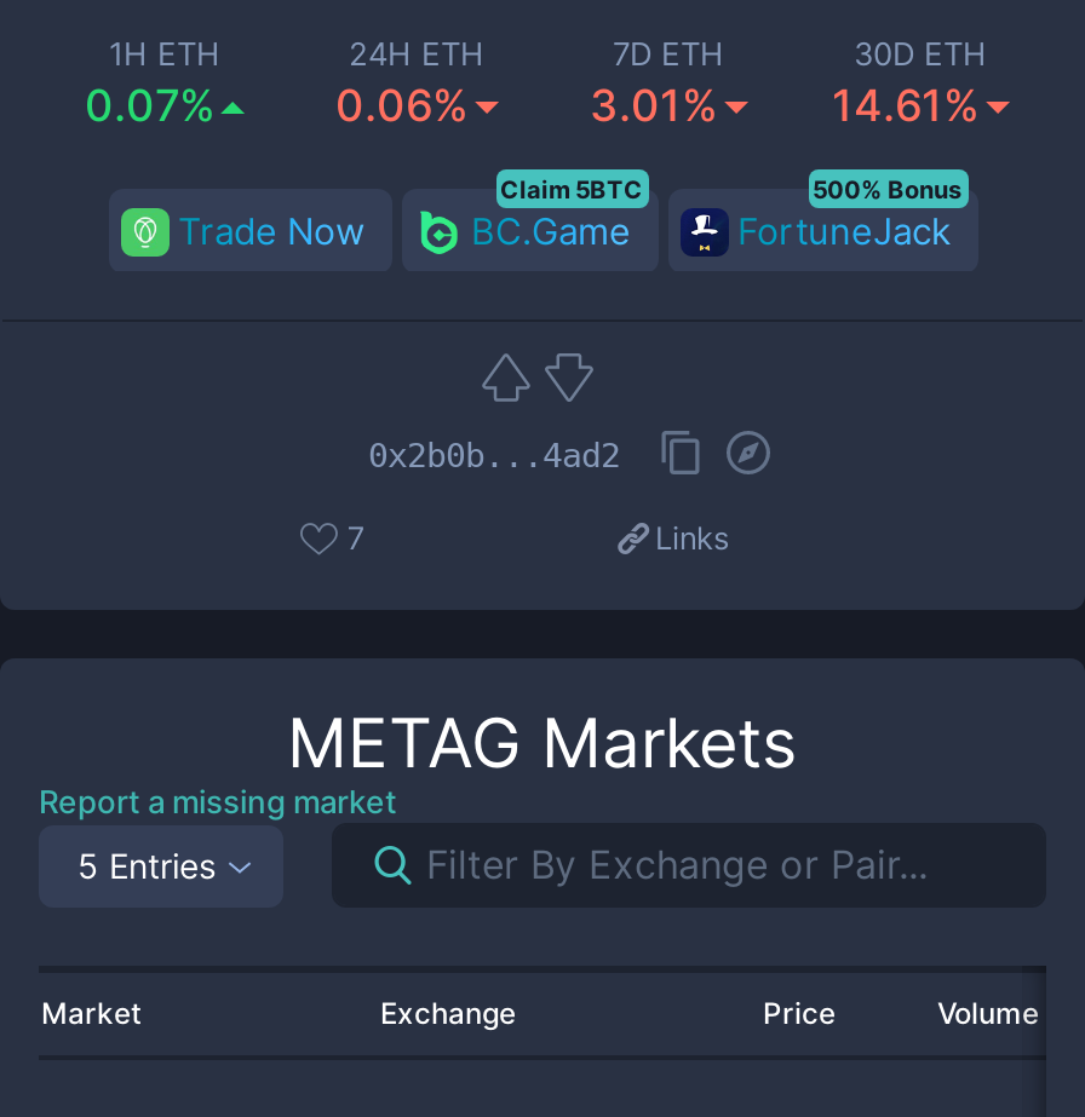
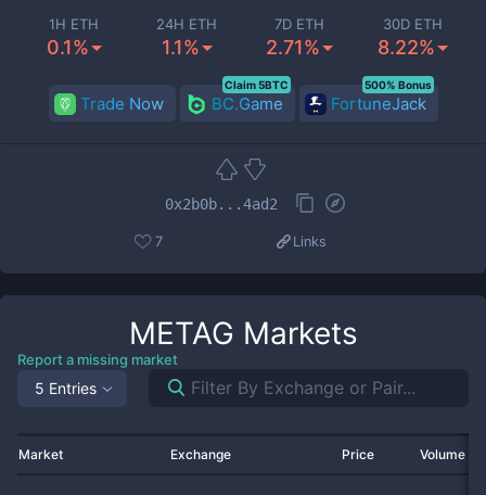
- 0.07%
+ 0.1%

- 0.06%
+ 1.1%

- 3.01%
+ 2.71%

- 14.61%
+ 8.22%
